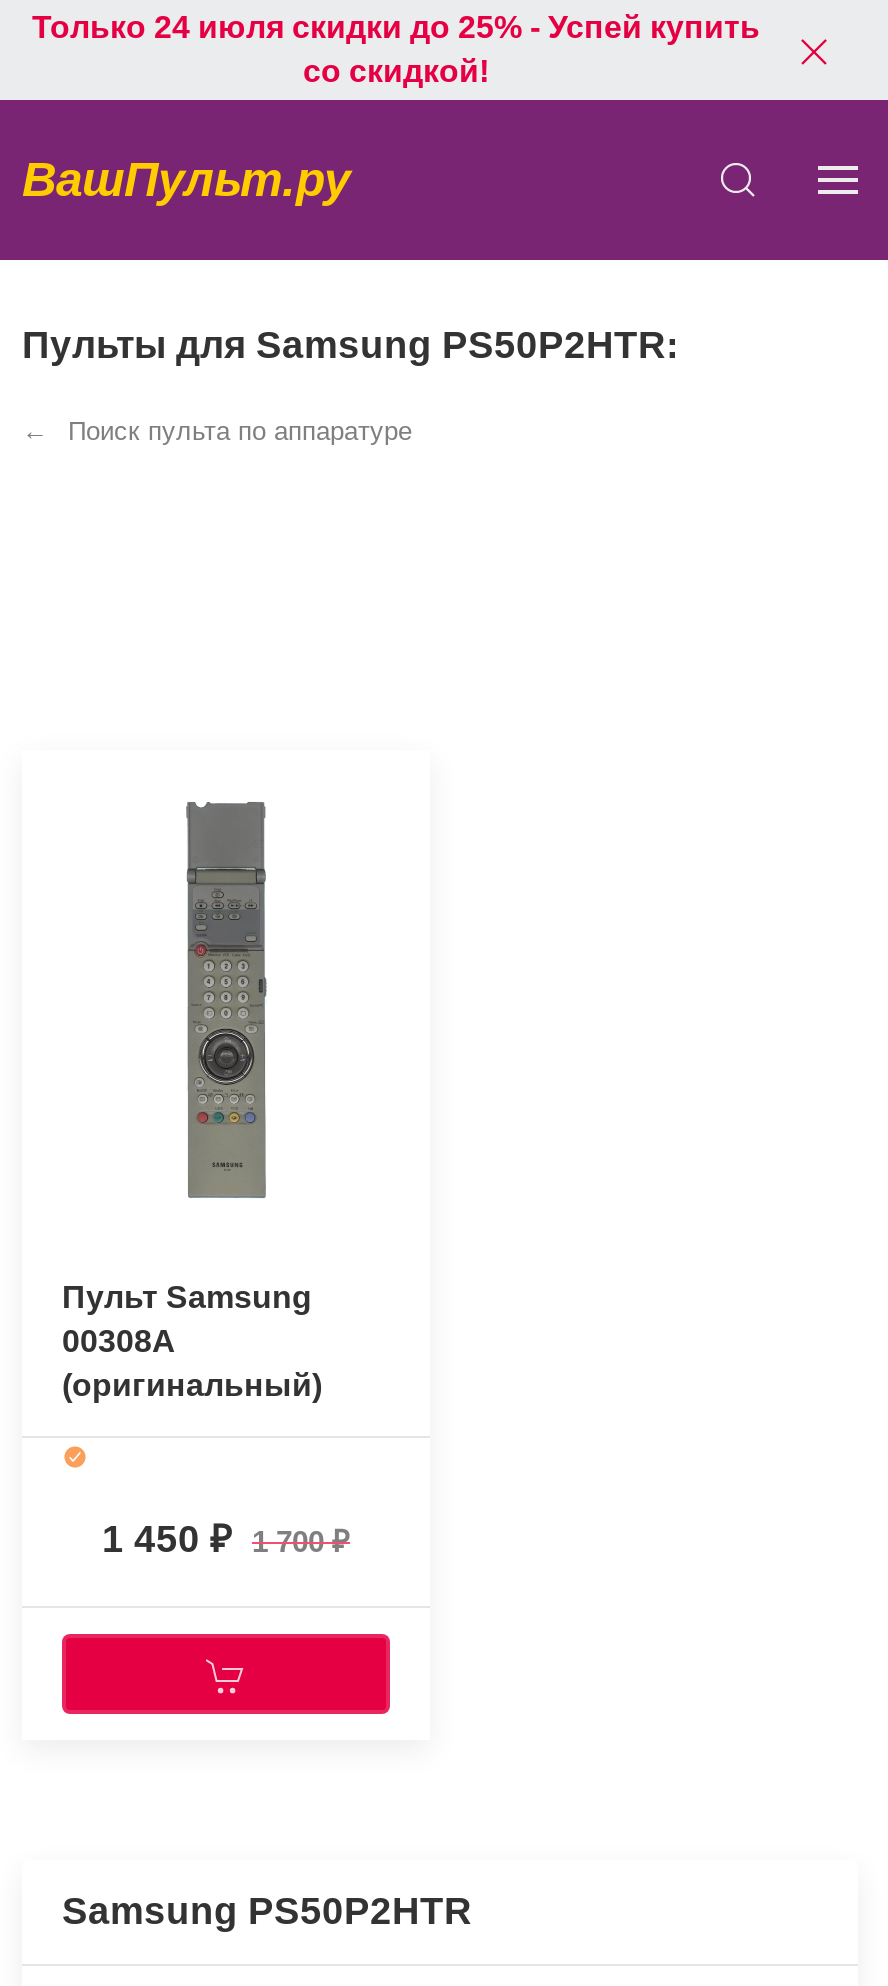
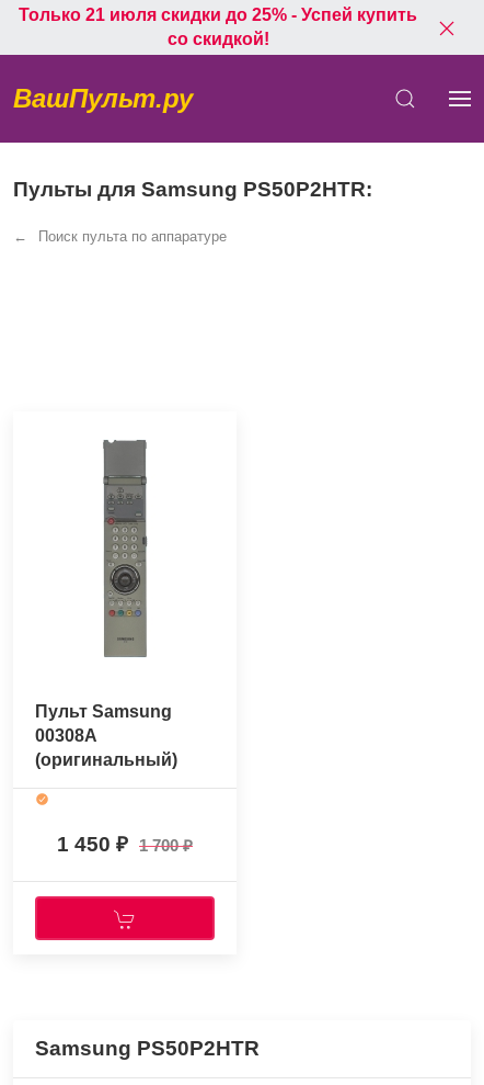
- Только 24 июля скидки до 25% - Успей купить
+ Только 21 июля скидки до 25% - Успей купить
